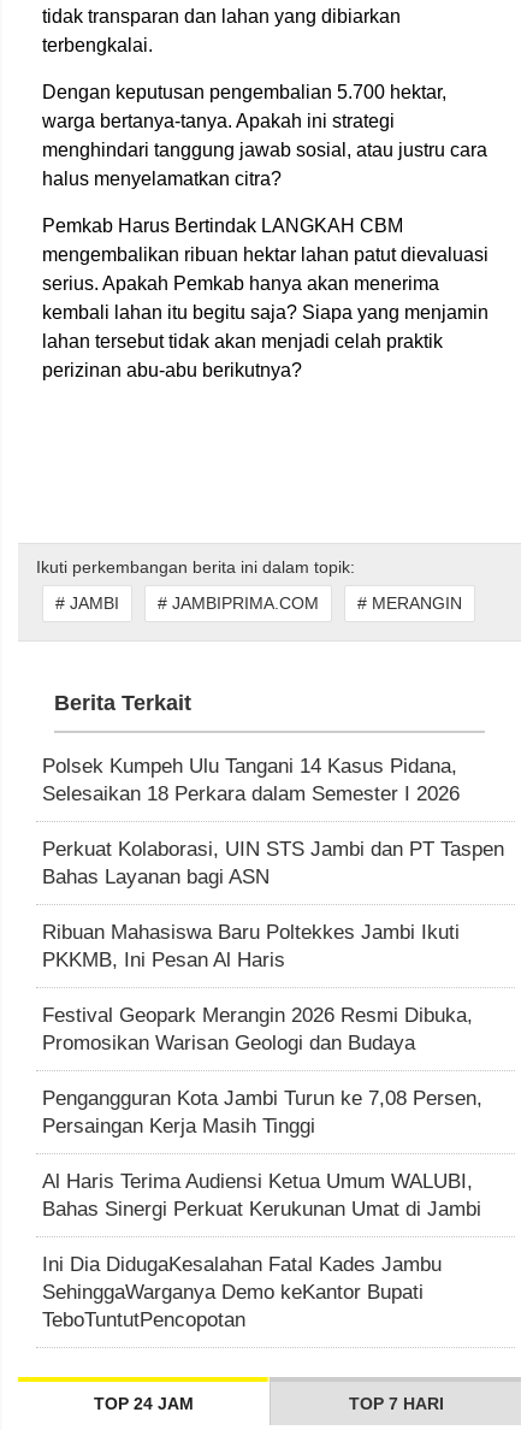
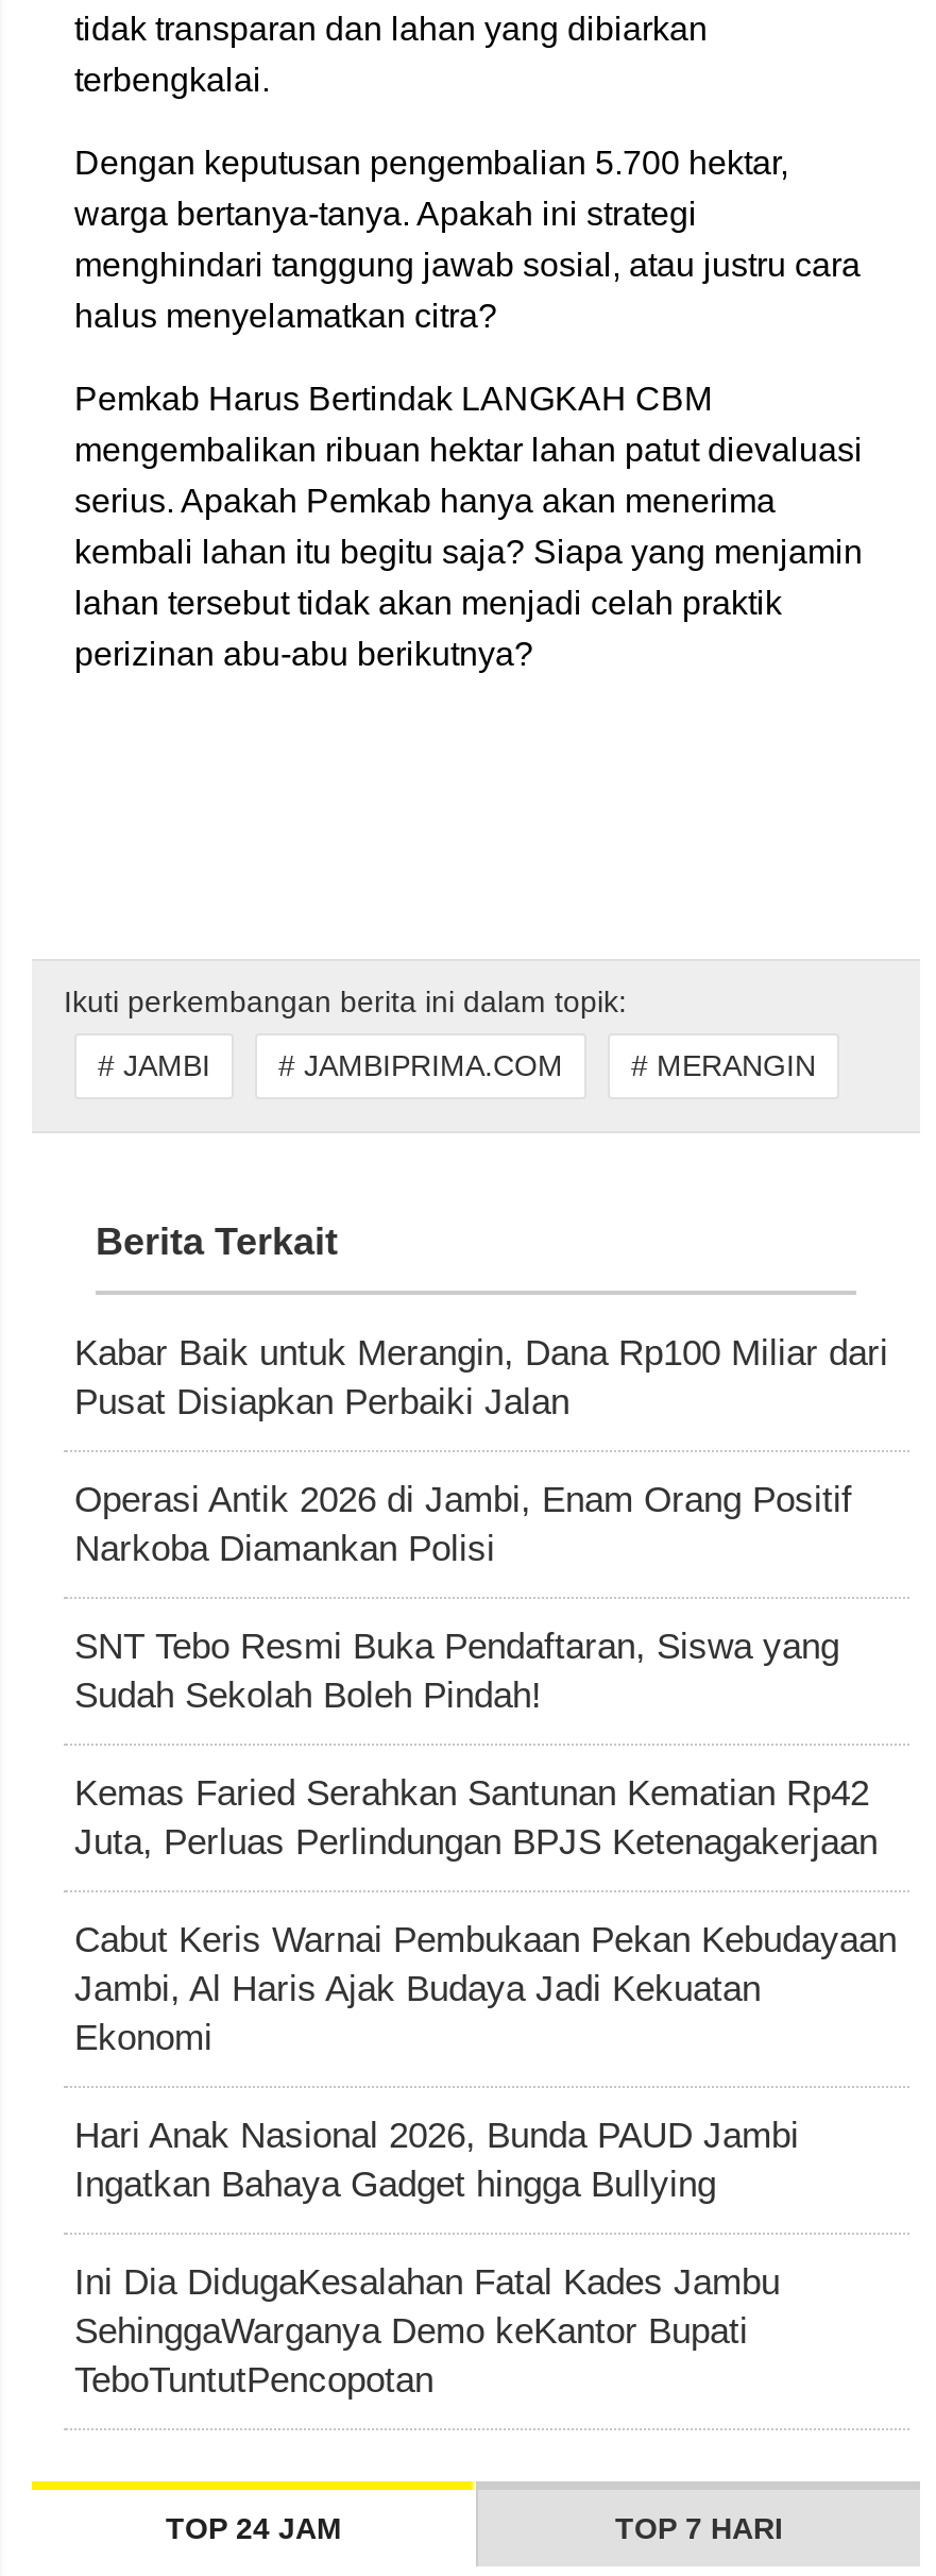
- Polsek Kumpeh Ulu Tangani 14 Kasus Pidana,
- Selesaikan 18 Perkara dalam Semester I 2026
+ Kabar Baik untuk Merangin, Dana Rp100 Miliar dari
+ Pusat Disiapkan Perbaiki Jalan

- Perkuat Kolaborasi, UIN STS Jambi dan PT Taspen
- Bahas Layanan bagi ASN
+ Operasi Antik 2026 di Jambi, Enam Orang Positif
+ Narkoba Diamankan Polisi

- Ribuan Mahasiswa Baru Poltekkes Jambi Ikuti
- PKKMB, Ini Pesan Al Haris
+ SNT Tebo Resmi Buka Pendaftaran, Siswa yang
+ Sudah Sekolah Boleh Pindah!

- Festival Geopark Merangin 2026 Resmi Dibuka,
- Promosikan Warisan Geologi dan Budaya
+ Kemas Faried Serahkan Santunan Kematian Rp42
+ Juta, Perluas Perlindungan BPJS Ketenagakerjaan

- Pengangguran Kota Jambi Turun ke 7,08 Persen,
- Persaingan Kerja Masih Tinggi
+ Cabut Keris Warnai Pembukaan Pekan Kebudayaan
+ Jambi, Al Haris Ajak Budaya Jadi Kekuatan
+ Ekonomi

- Al Haris Terima Audiensi Ketua Umum WALUBI,
- Bahas Sinergi Perkuat Kerukunan Umat di Jambi
+ Hari Anak Nasional 2026, Bunda PAUD Jambi
+ Ingatkan Bahaya Gadget hingga Bullying
